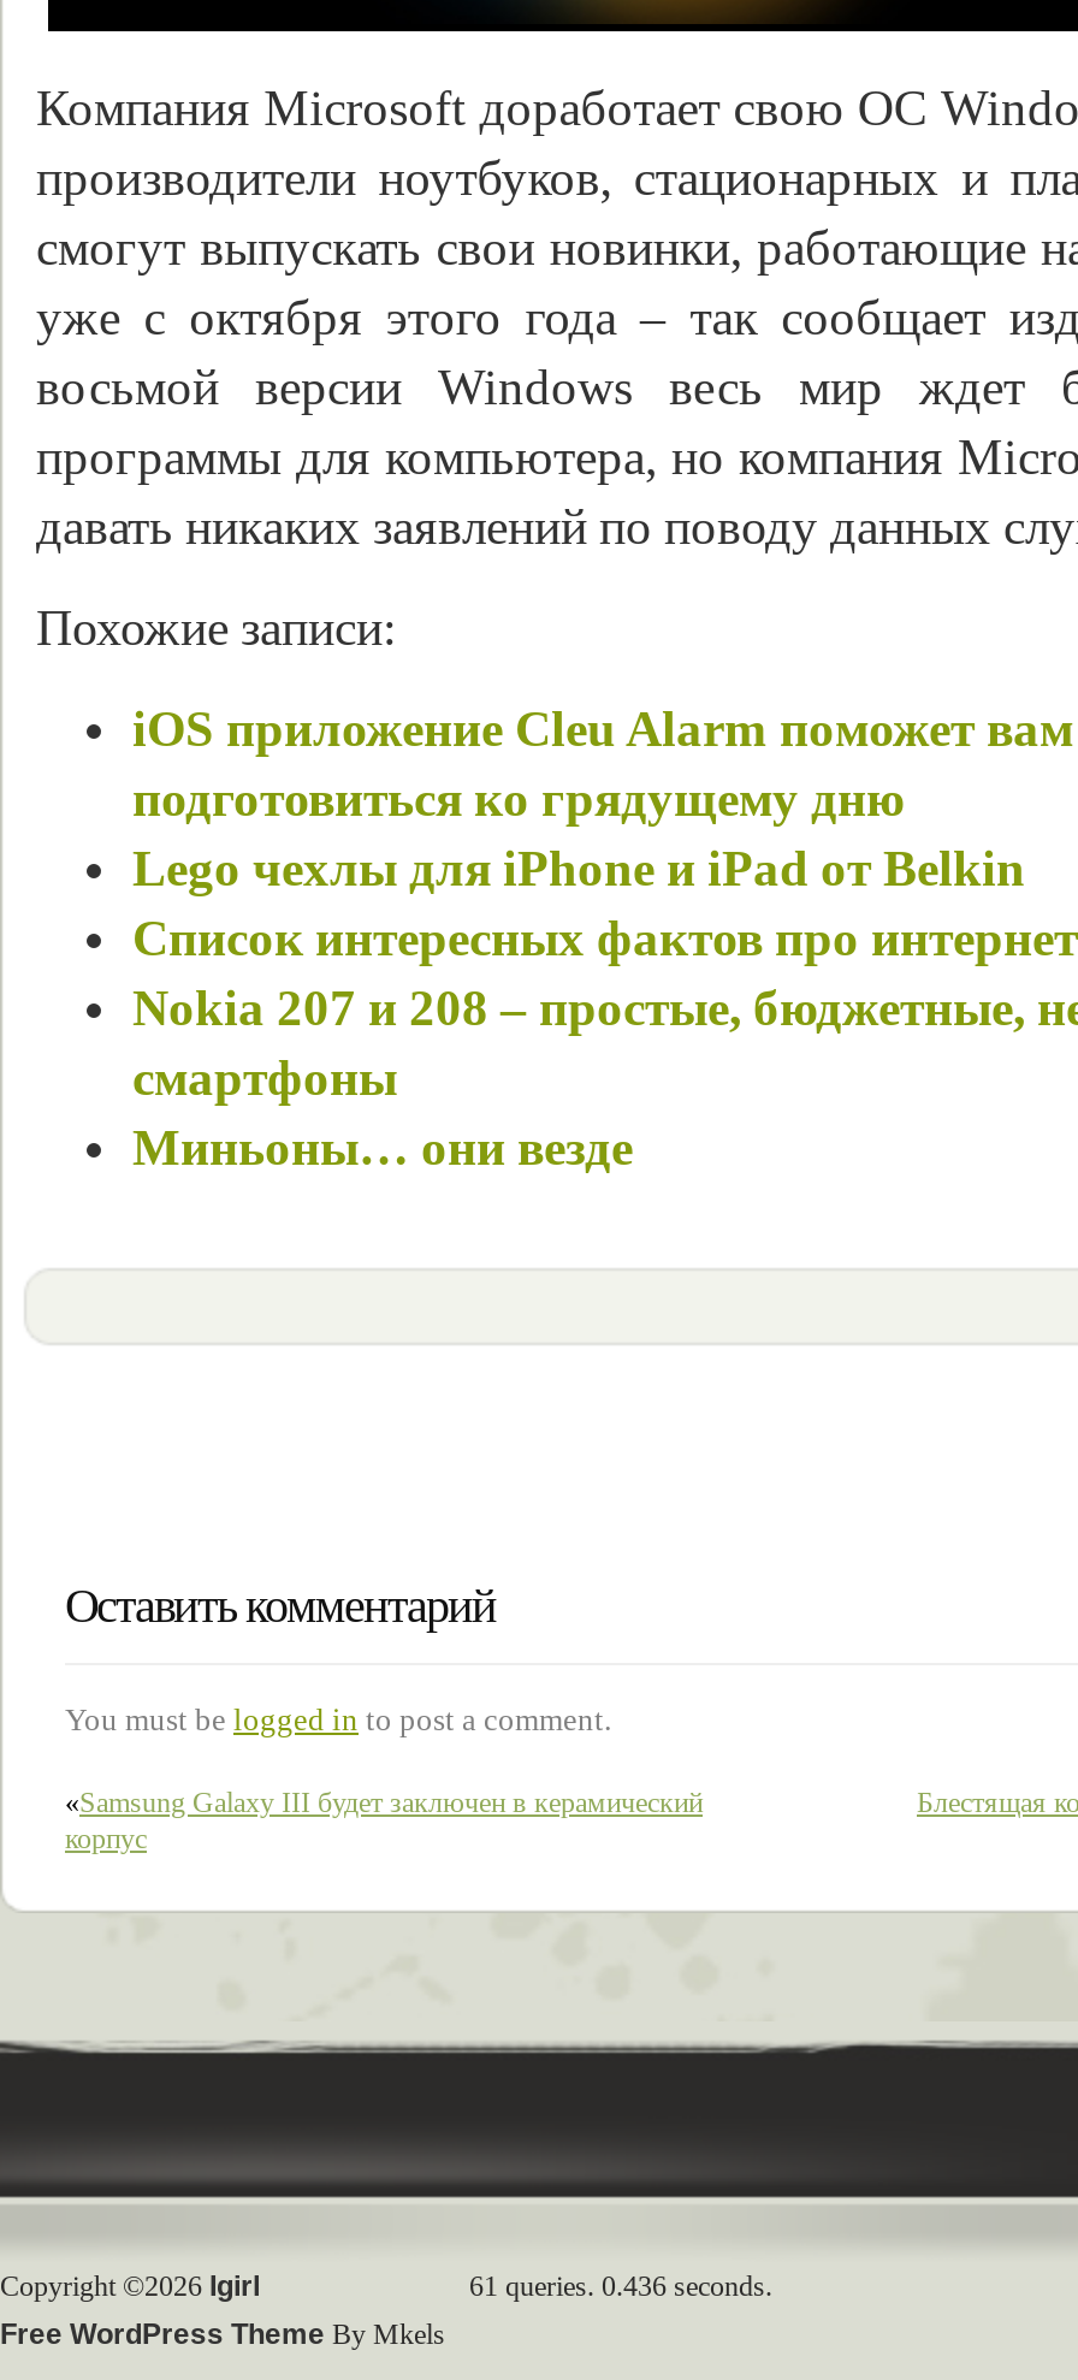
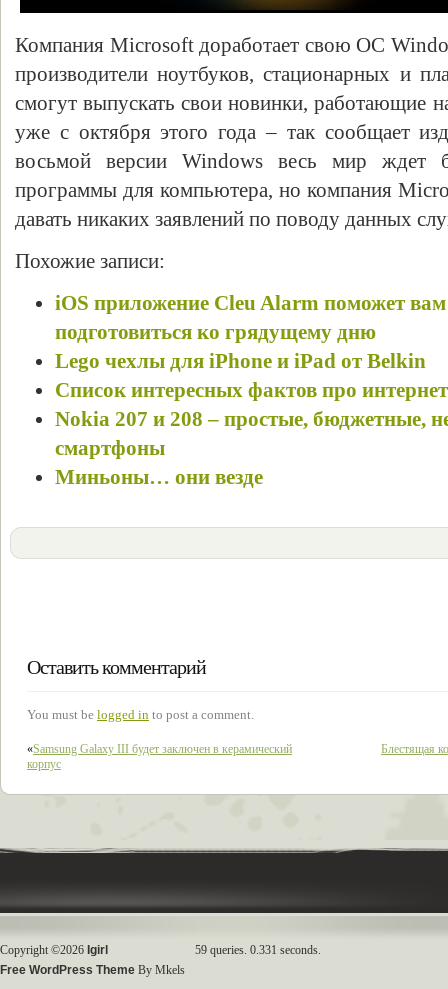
- 61 queries. 0.436 seconds.
+ 59 queries. 0.331 seconds.
